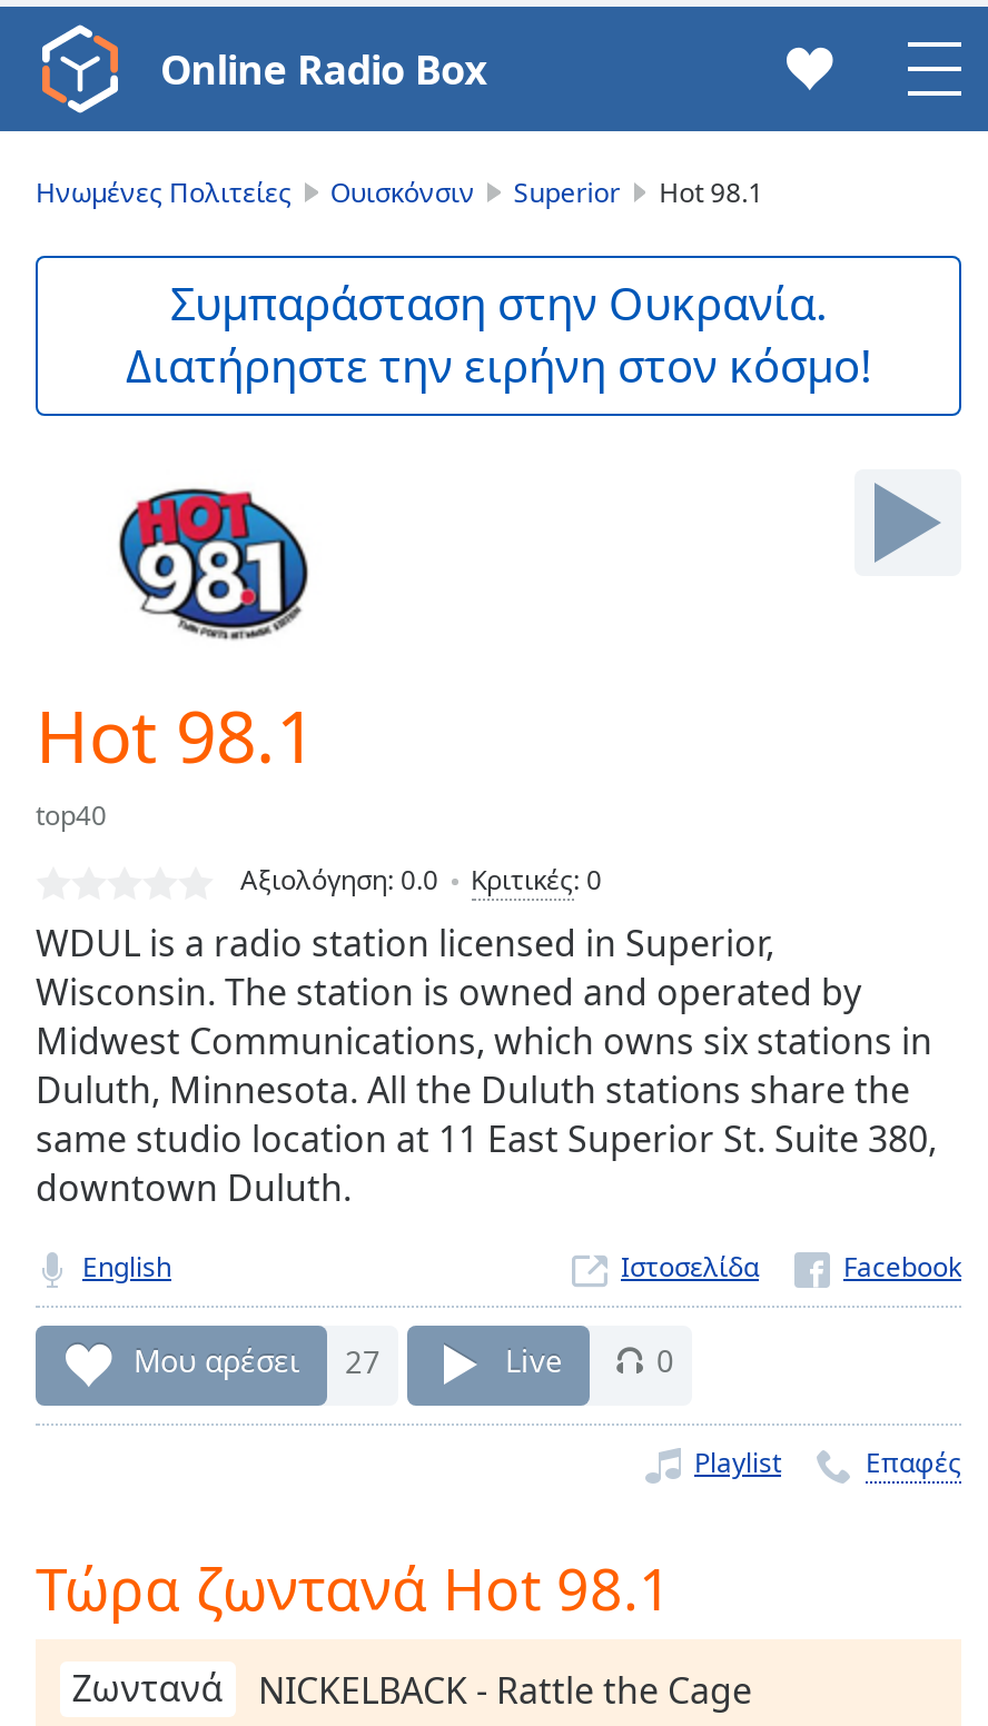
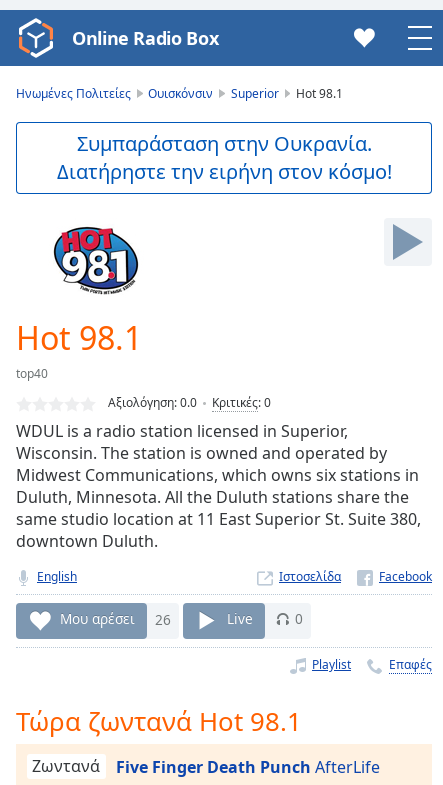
- Μου αρέσει 27
+ Μου αρέσει 26

- NICKELBACK - Rattle the Cage
+ Five Finger Death Punch AfterLife
